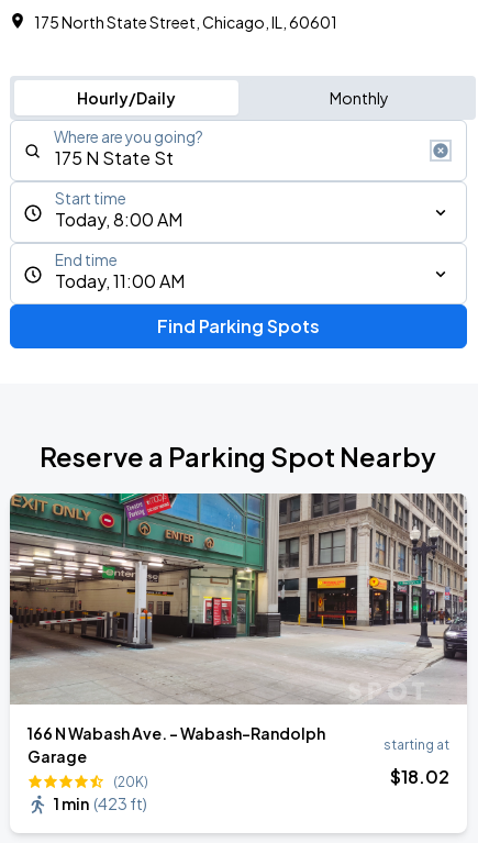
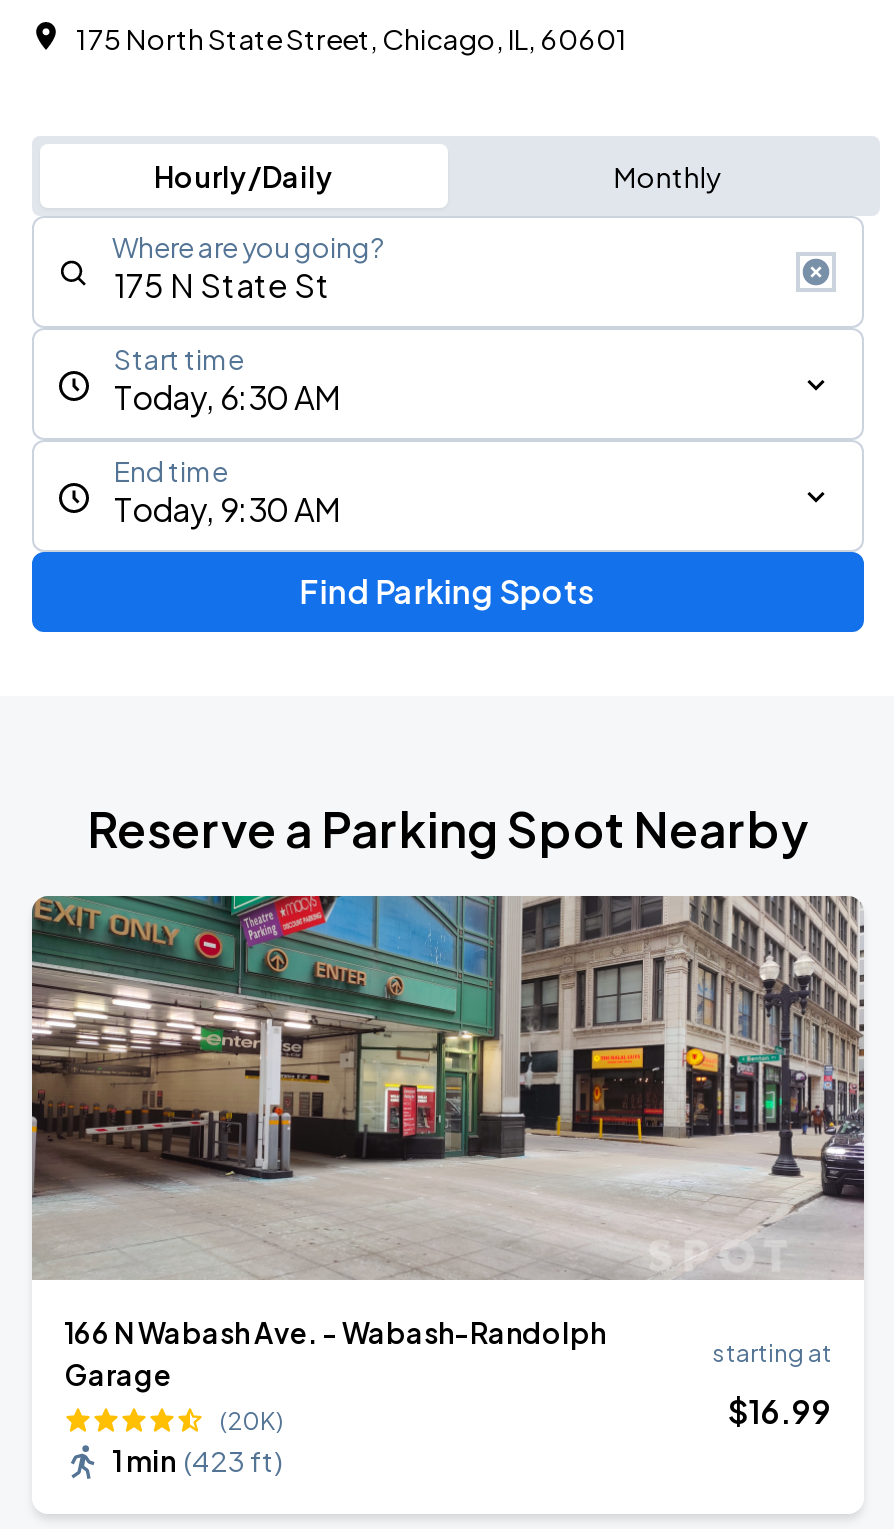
- Today, 8:00 AM
+ Today, 6:30 AM

- Today, 11:00 AM
+ Today, 9:30 AM

- $18.02
+ $16.99
